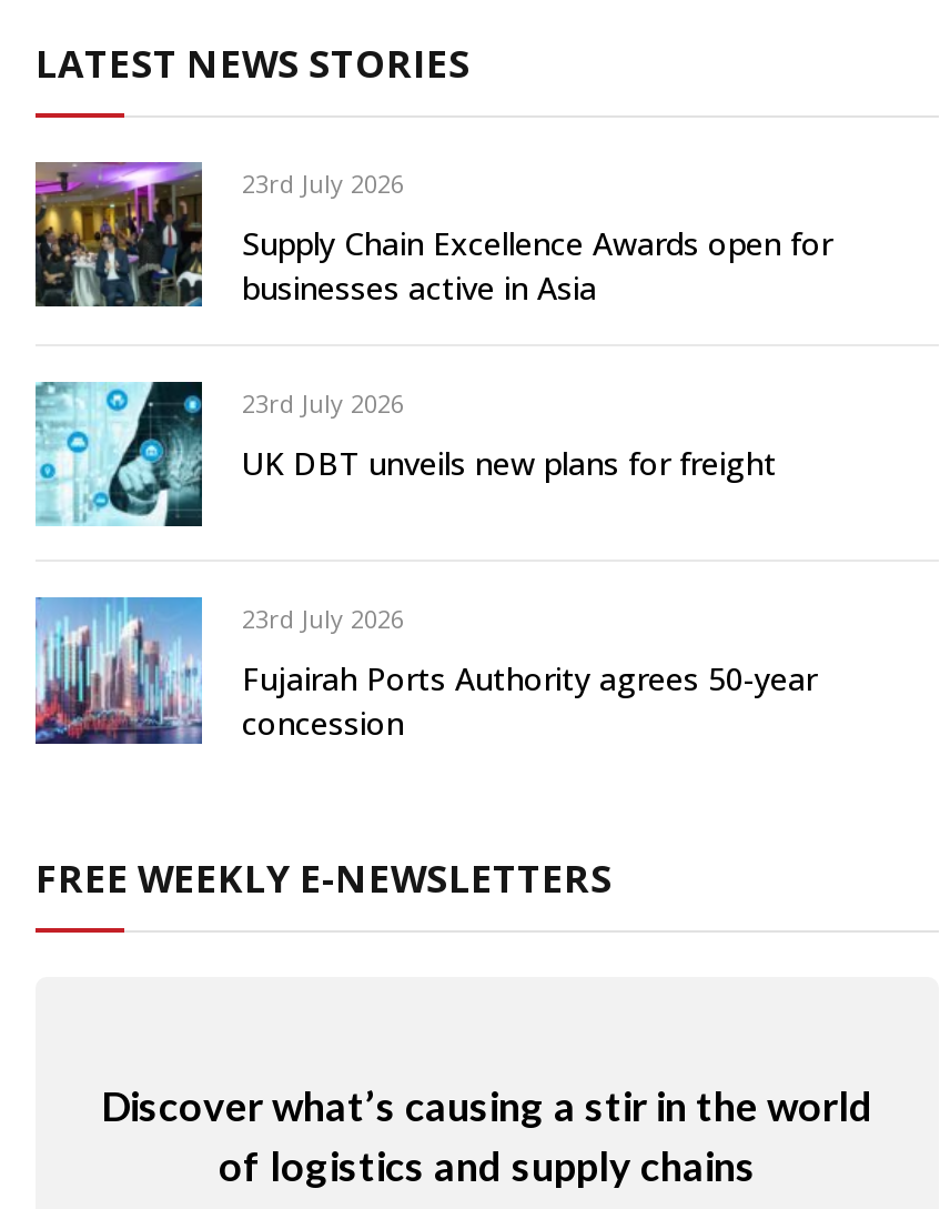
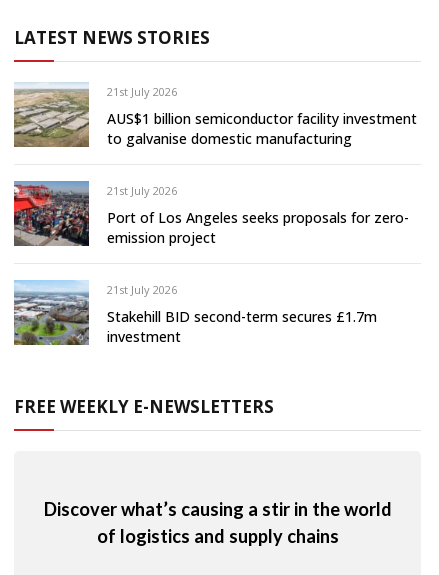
- [image]
- 23rd July 2026
+ [image]
+ 21st July 2026

- Supply Chain Excellence Awards open for
- businesses active in Asia
+ AUS$1 billion semiconductor facility investment
+ to galvanise domestic manufacturing

- [image]
- 23rd July 2026
+ [image]
+ 21st July 2026

- UK DBT unveils new plans for freight
+ Port of Los Angeles seeks proposals for zero-
+ emission project

- [image]
- 23rd July 2026
+ [image]
+ 21st July 2026

- Fujairah Ports Authority agrees 50-year
- concession
+ Stakehill BID second-term secures £1.7m
+ investment
